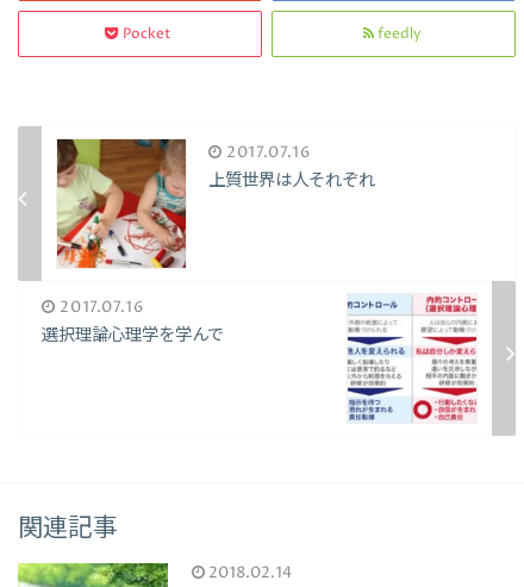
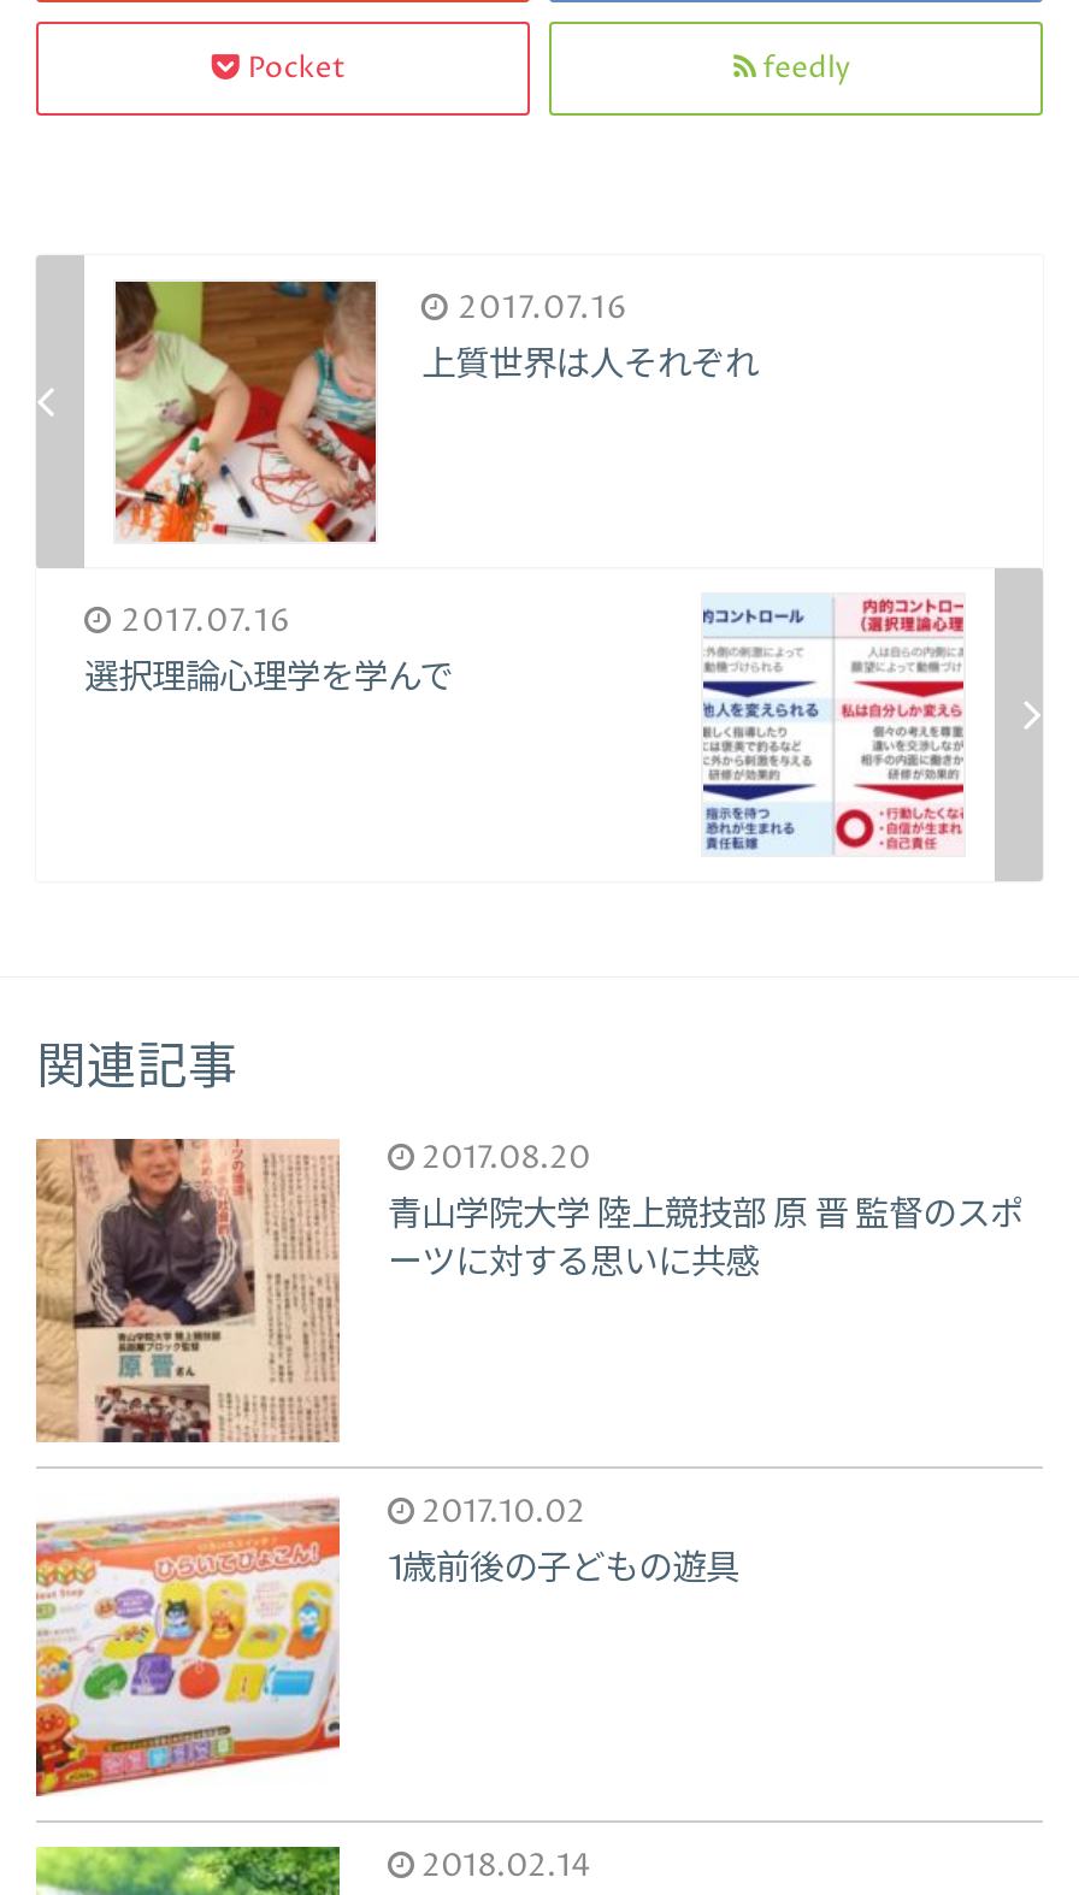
+ [image]
+ 2017.08.20
+ 青山学院大学 陸上競技部 原 晋 監督のスポ
+ ーツに対する思いに共感

+ [image]
+ 2017.10.02
+ 1歳前後の子どもの遊具
